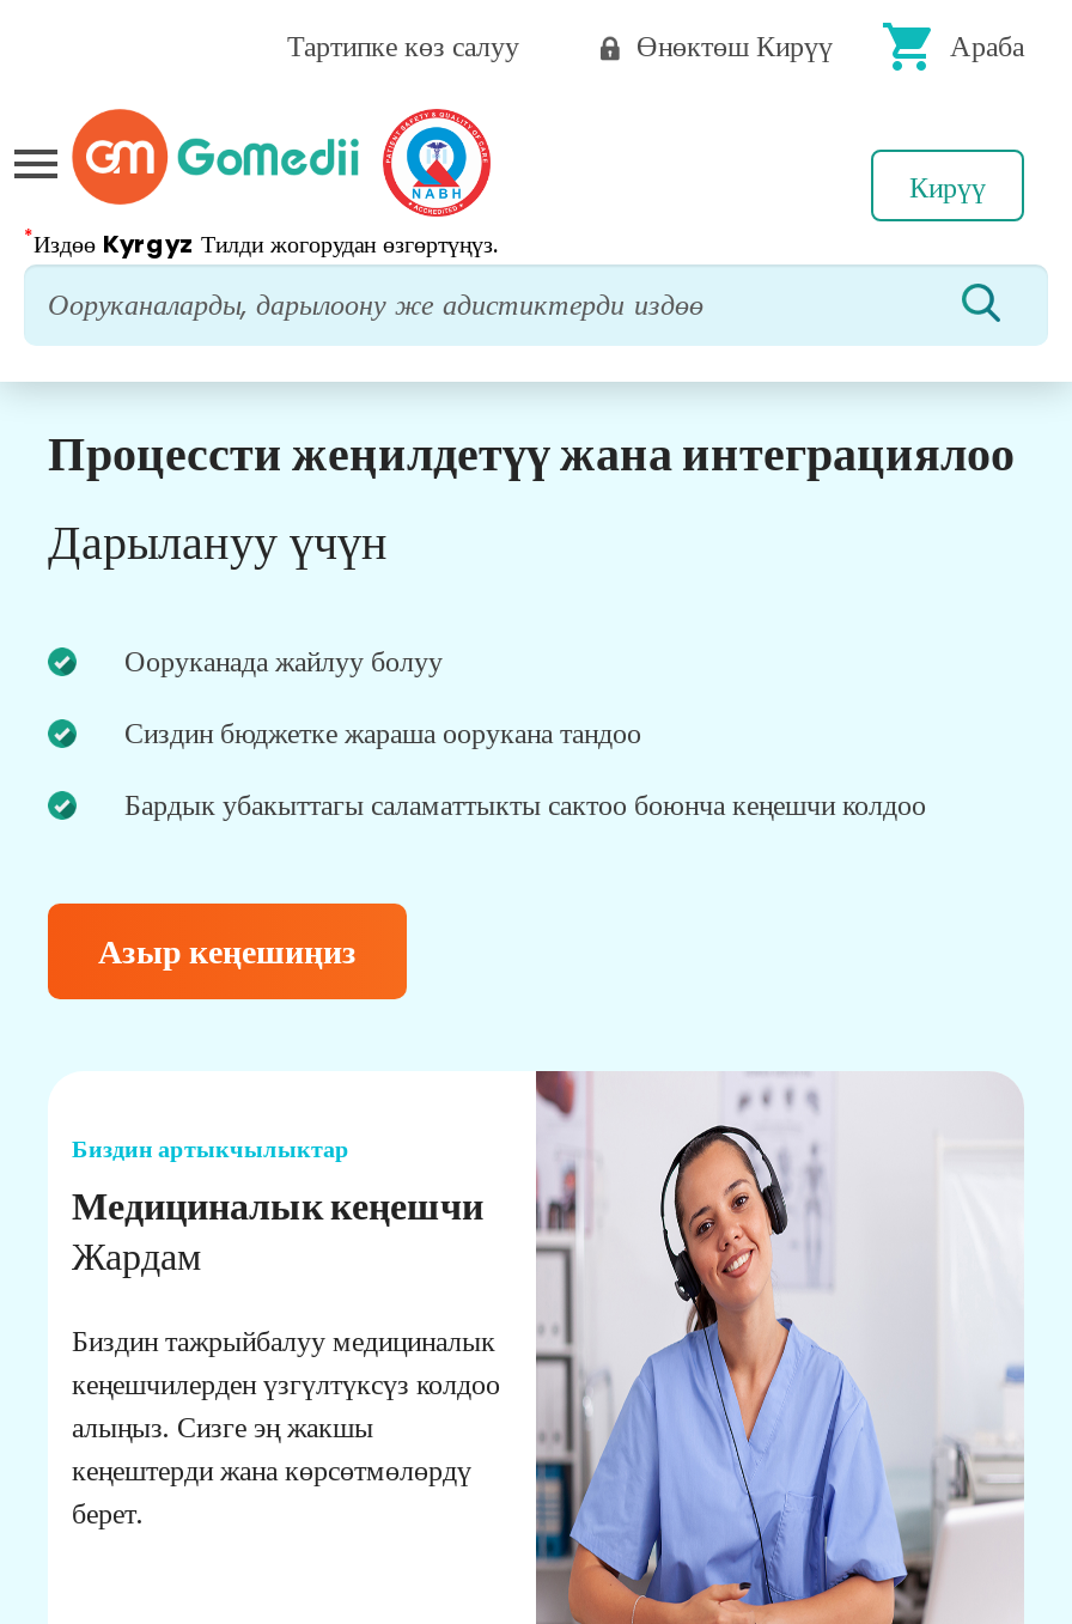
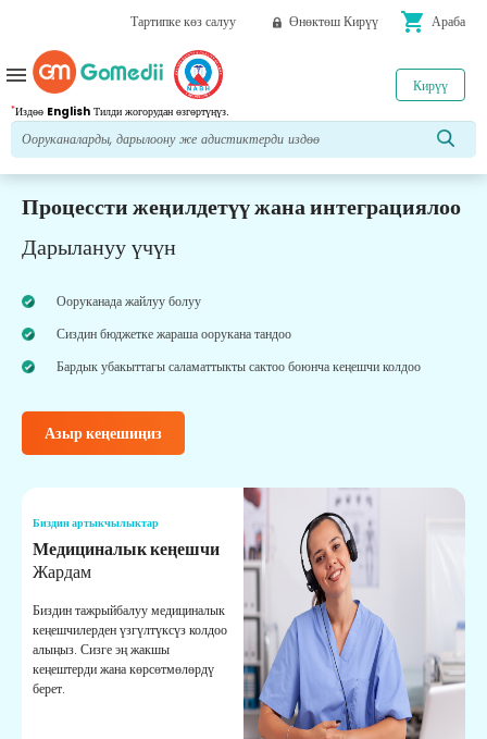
- *Издөө Kyrgyz Тилди жогорудан өзгөртүңүз.
+ *Издөө English Тилди жогорудан өзгөртүңүз.
